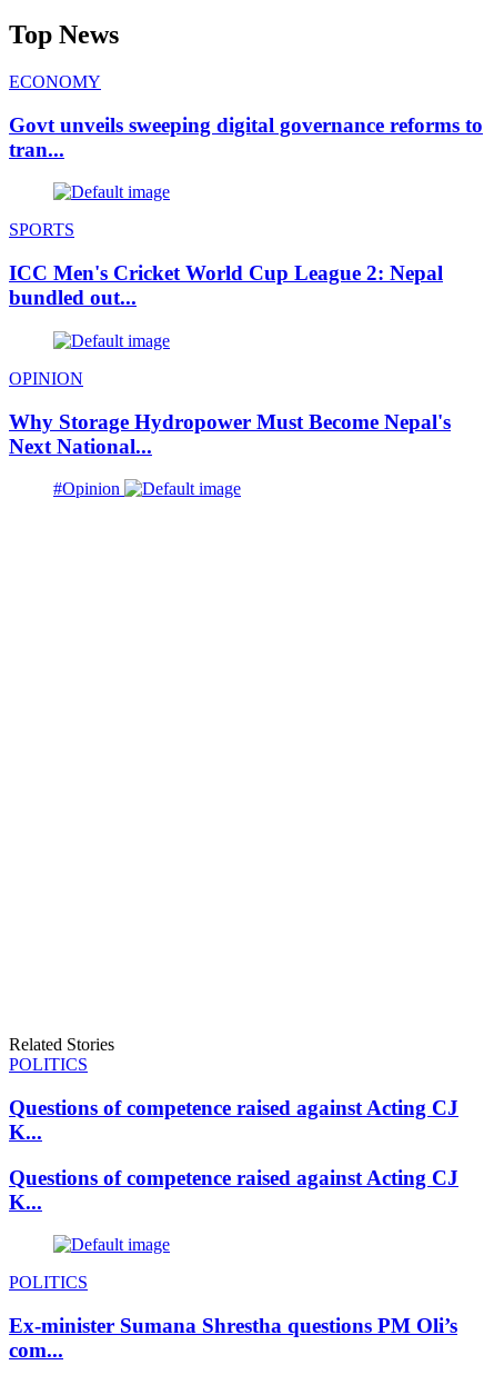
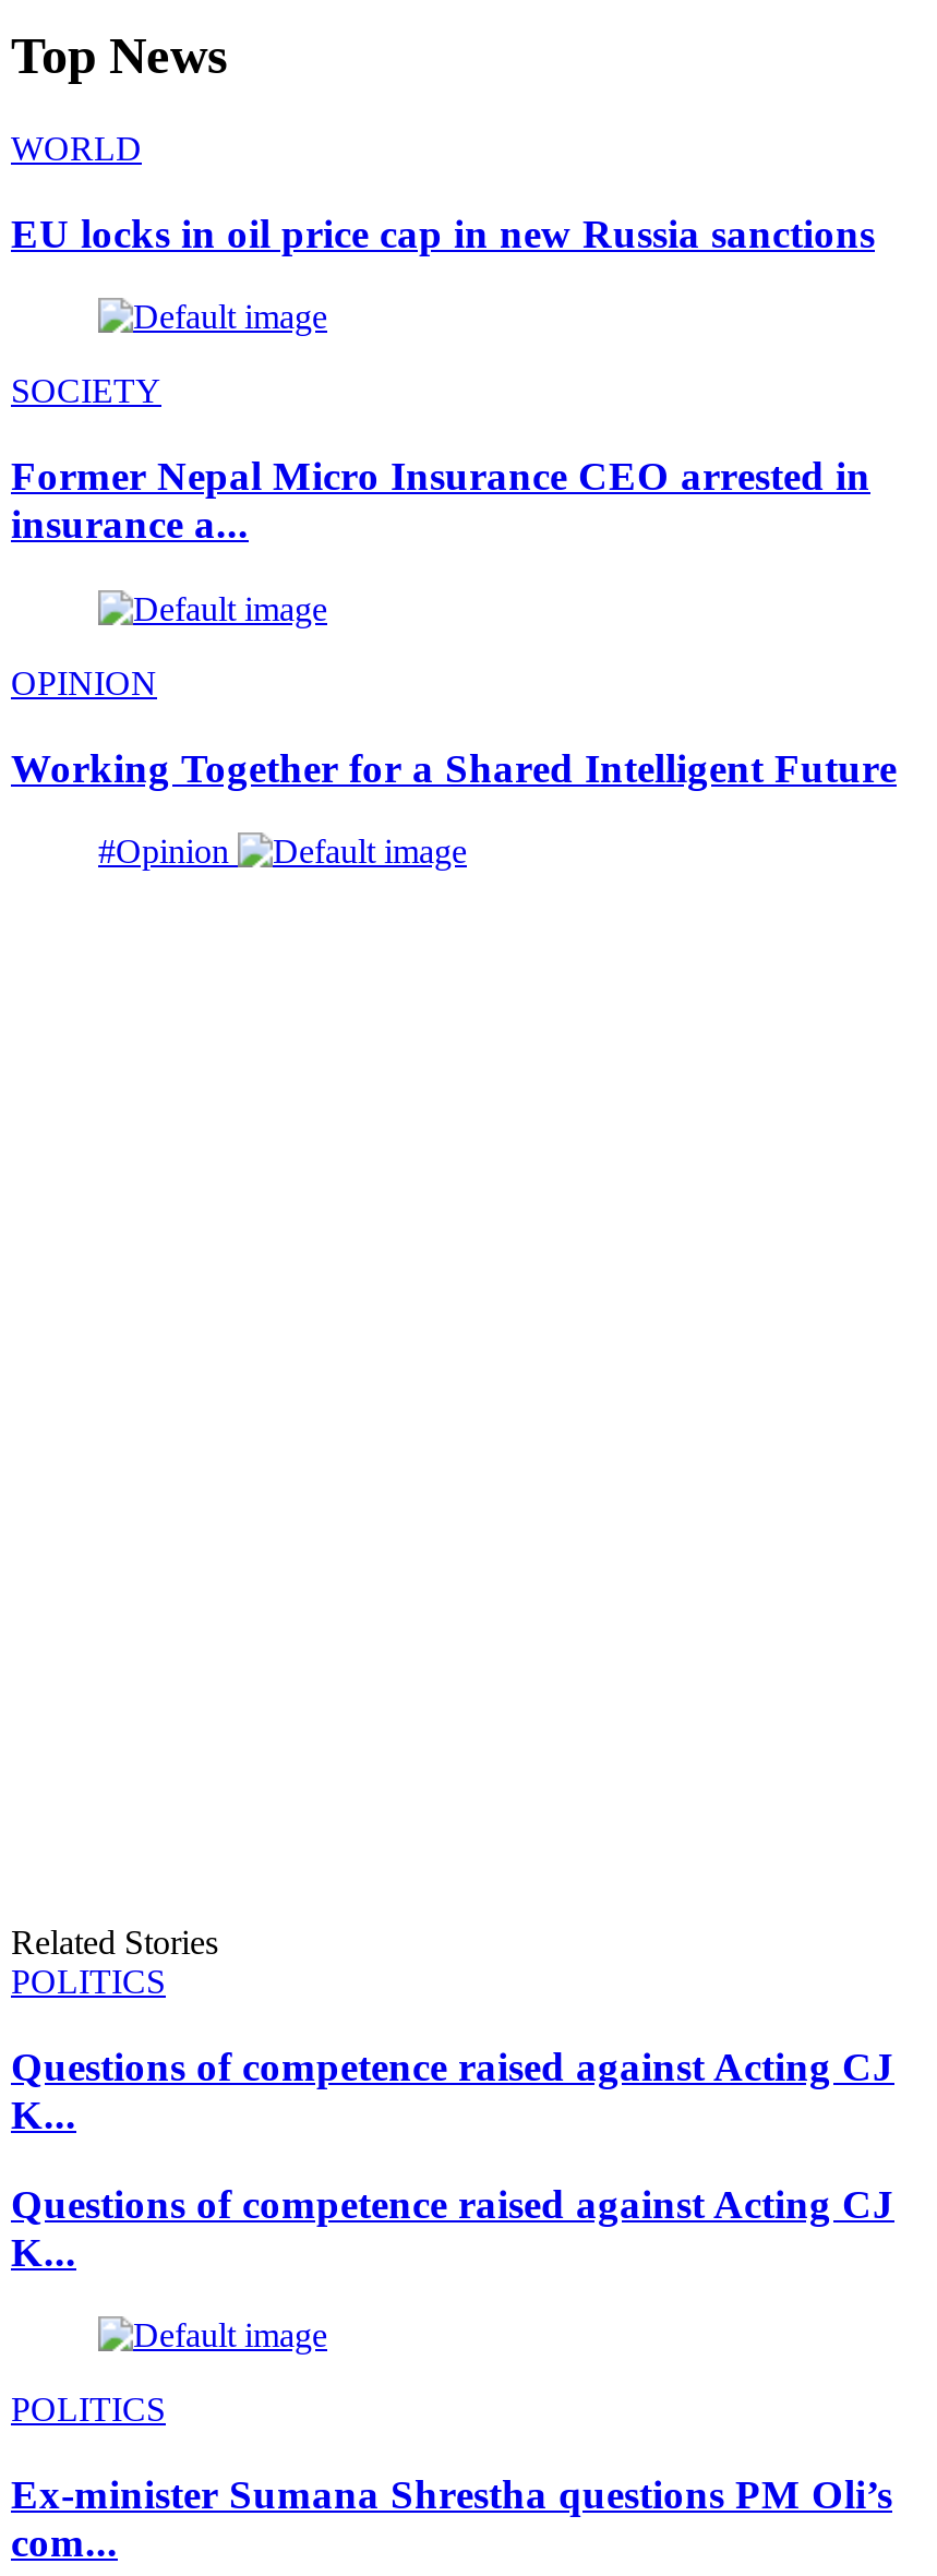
- ECONOMY
+ WORLD

- Govt unveils sweeping digital governance reforms to
- tran...
+ EU locks in oil price cap in new Russia sanctions

- SPORTS
+ SOCIETY

- ICC Men's Cricket World Cup League 2: Nepal
- bundled out...
+ Former Nepal Micro Insurance CEO arrested in
+ insurance a...

- Why Storage Hydropower Must Become Nepal's
- Next National...
+ Working Together for a Shared Intelligent Future
